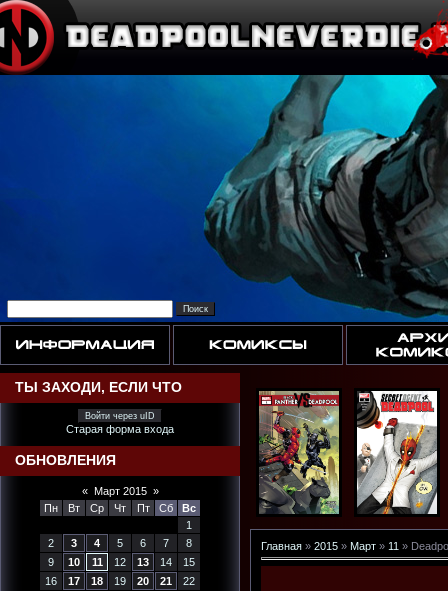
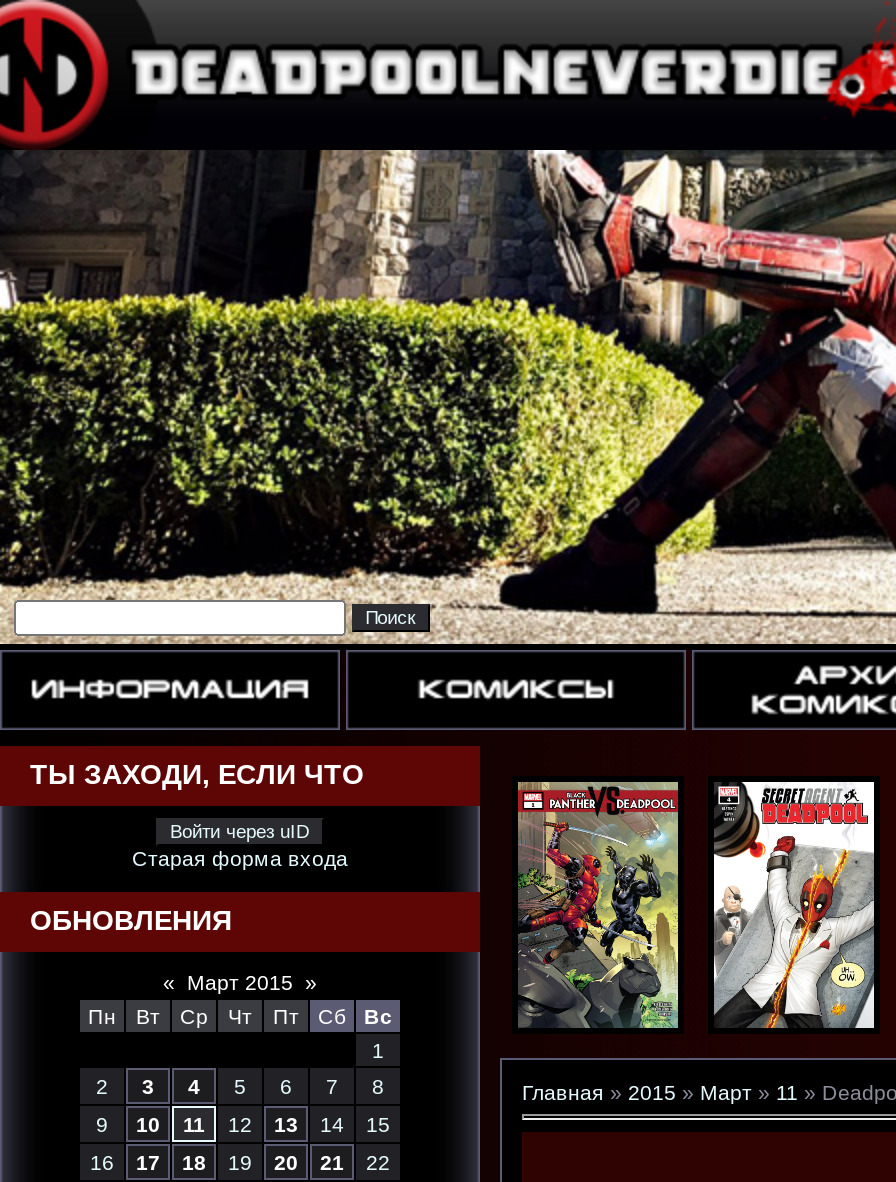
- [image]
+ [image]
